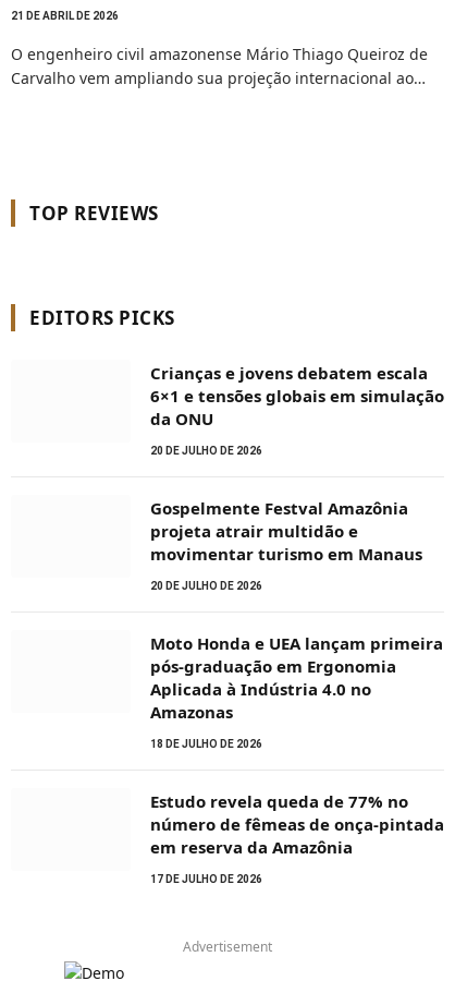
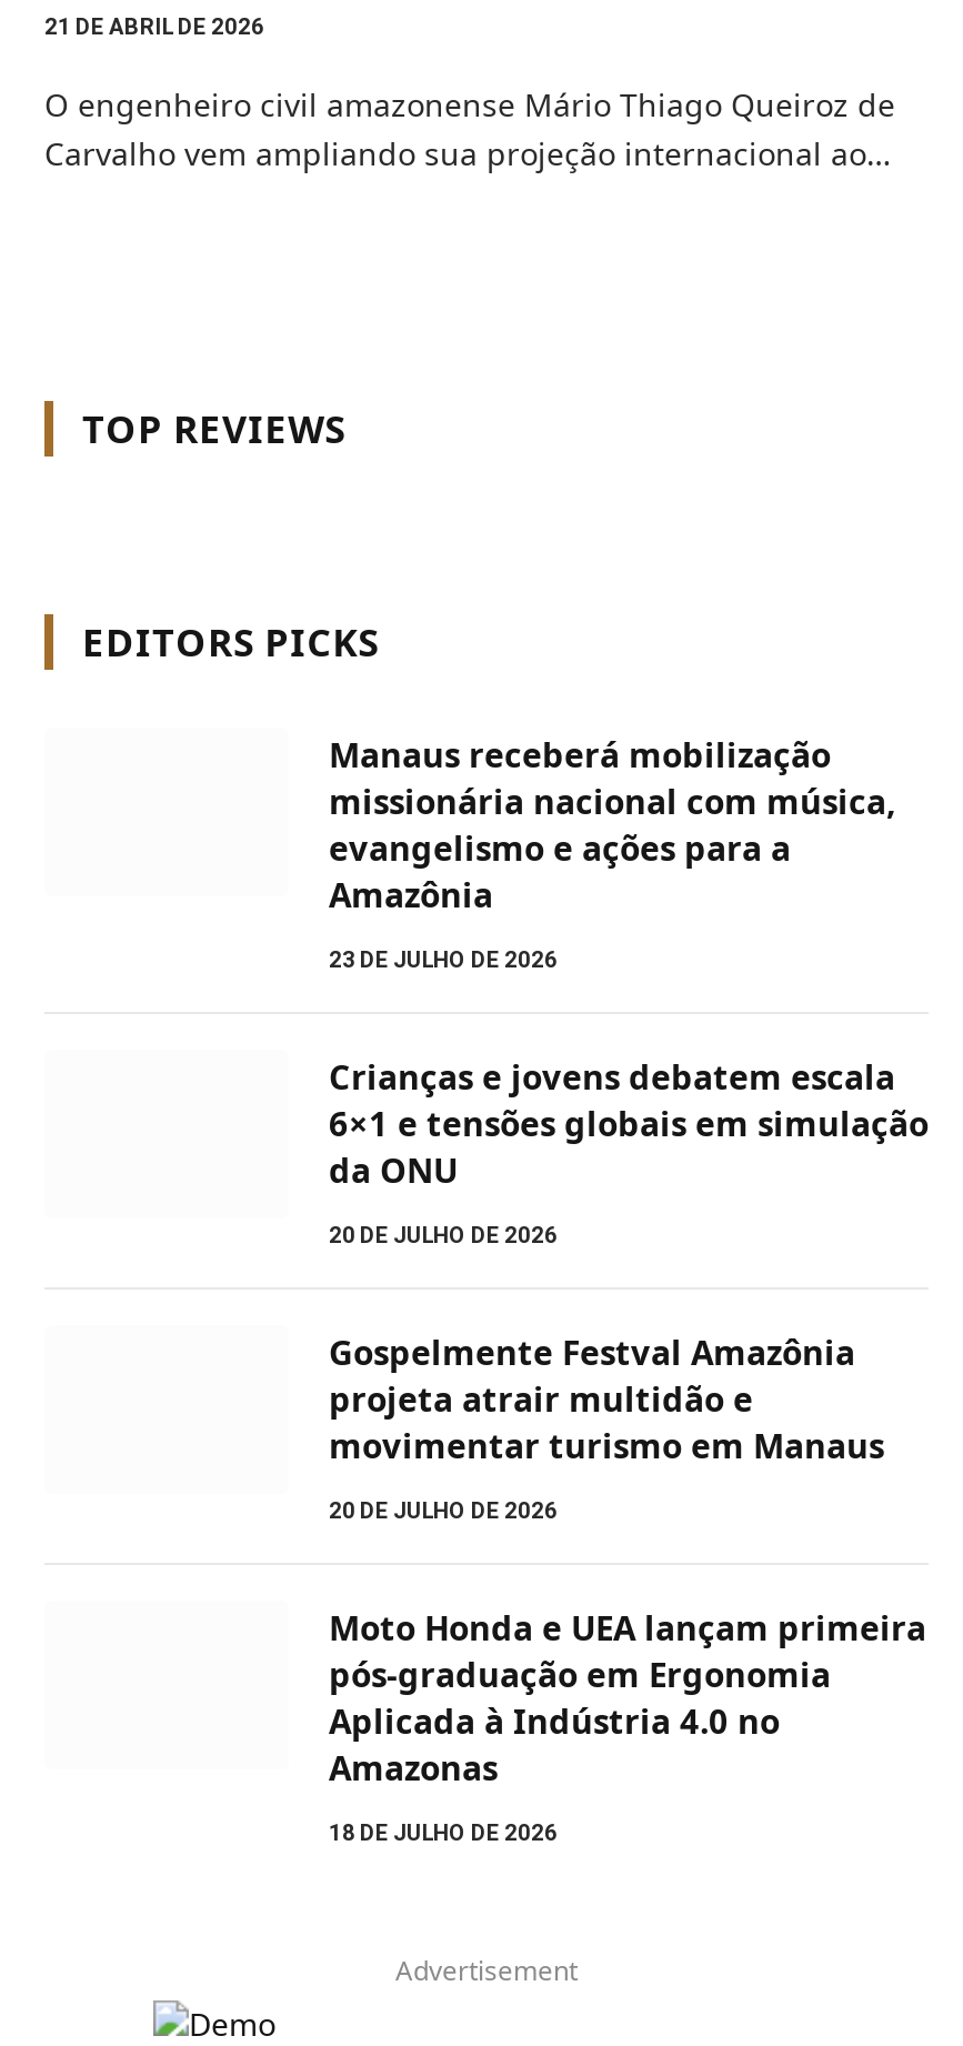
+ Manaus receberá mobilização
+ missionária nacional com música,
+ evangelismo e ações para a
+ Amazônia
+ 23 DE JULHO DE 2026

moved down: Crianças e jovens debatem escala | 6×1 e tensões globais em simulação | da ONU | ... | Amazonas | 18 DE JULHO DE 2026

- Estudo revela queda de 77% no
- número de fêmeas de onça-pintada
- em reserva da Amazônia
- 17 DE JULHO DE 2026
